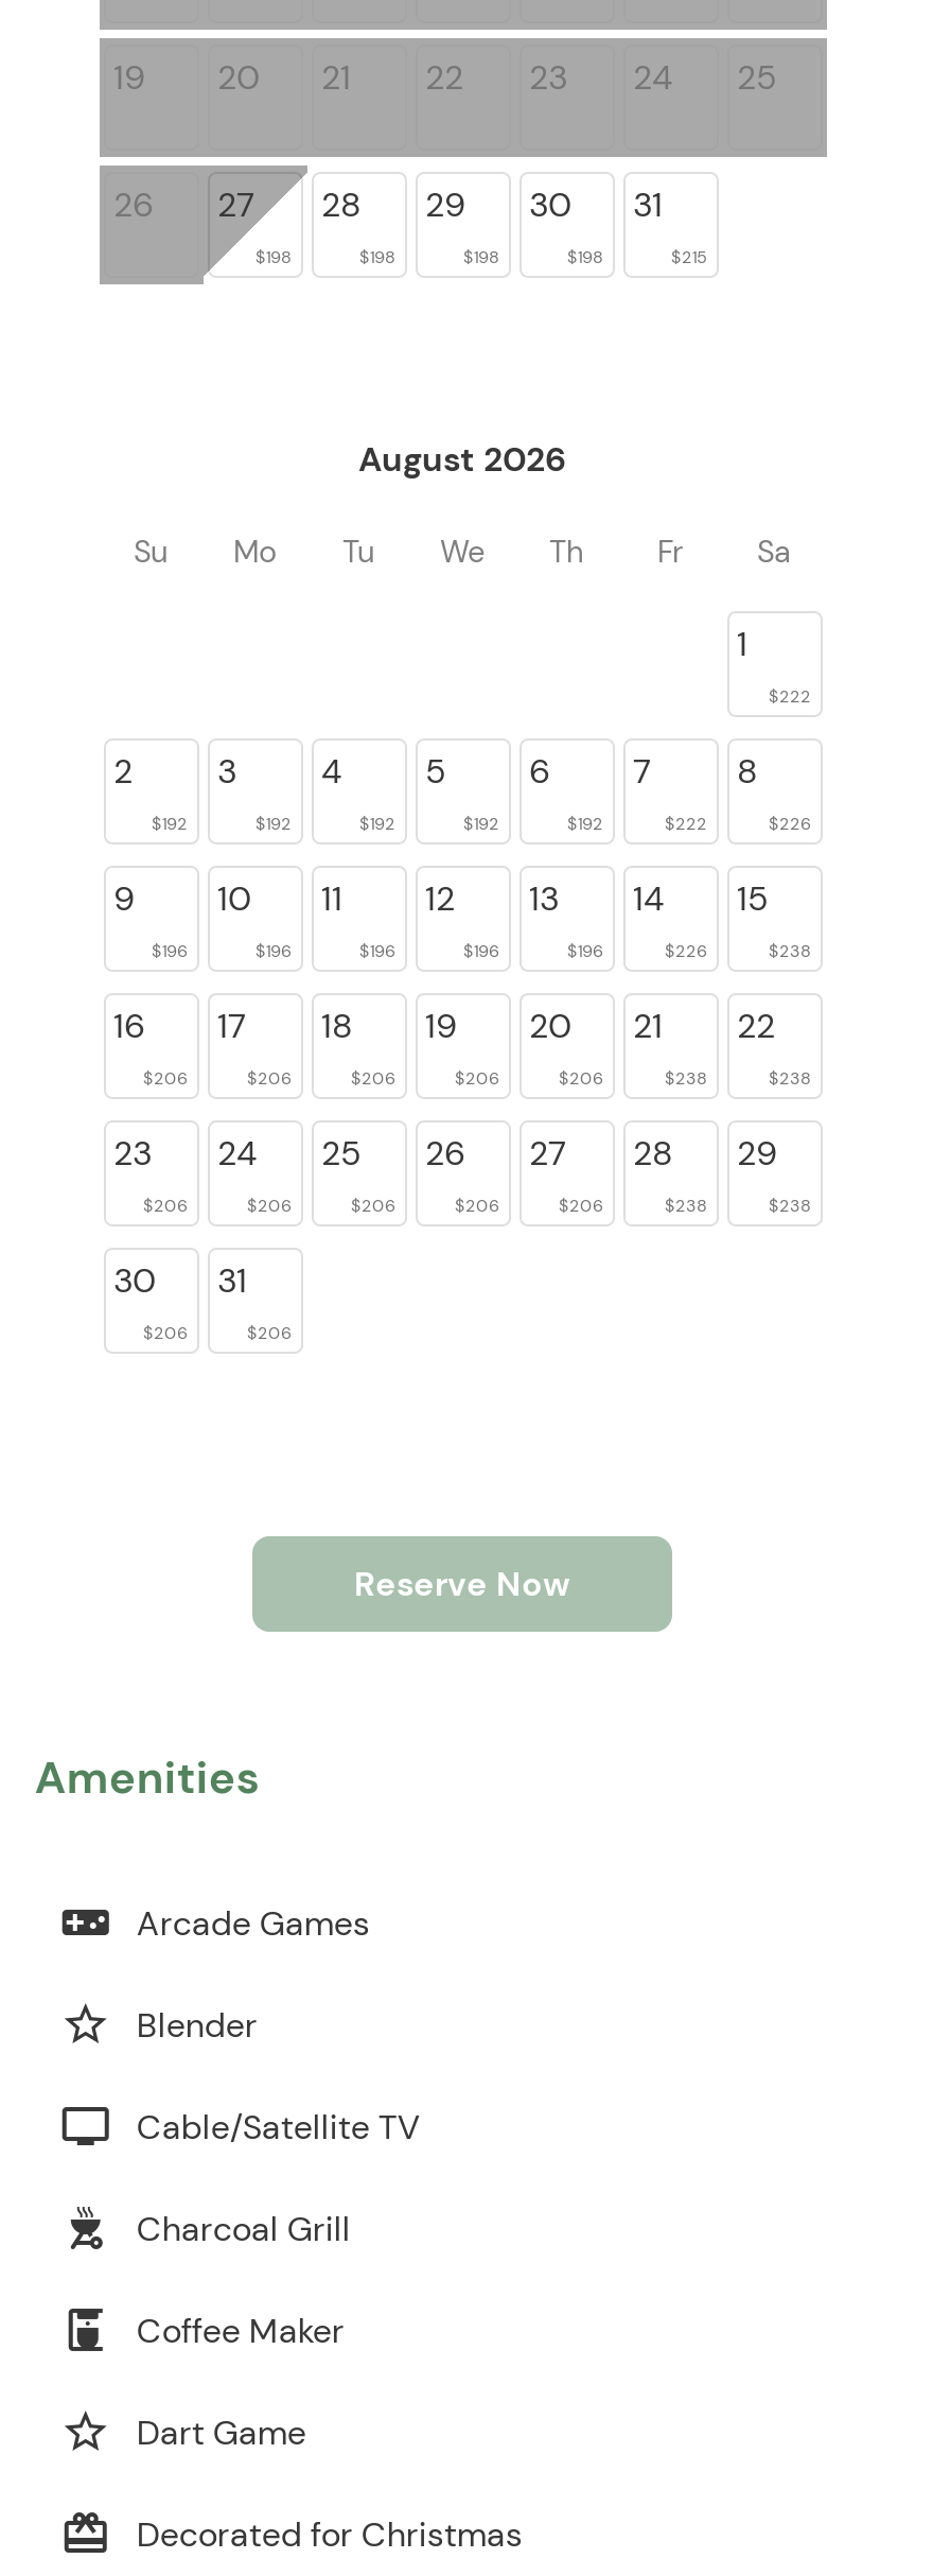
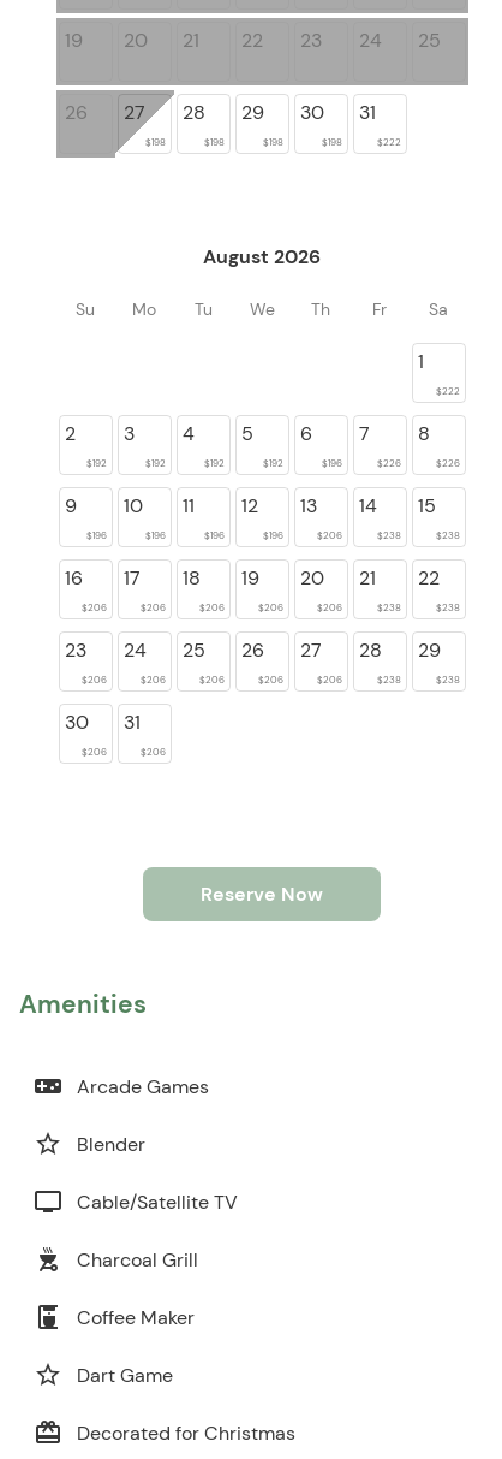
- $215
+ $222

- $192
+ $196

- $222
+ $226

- $196
+ $206

- $226
+ $238
